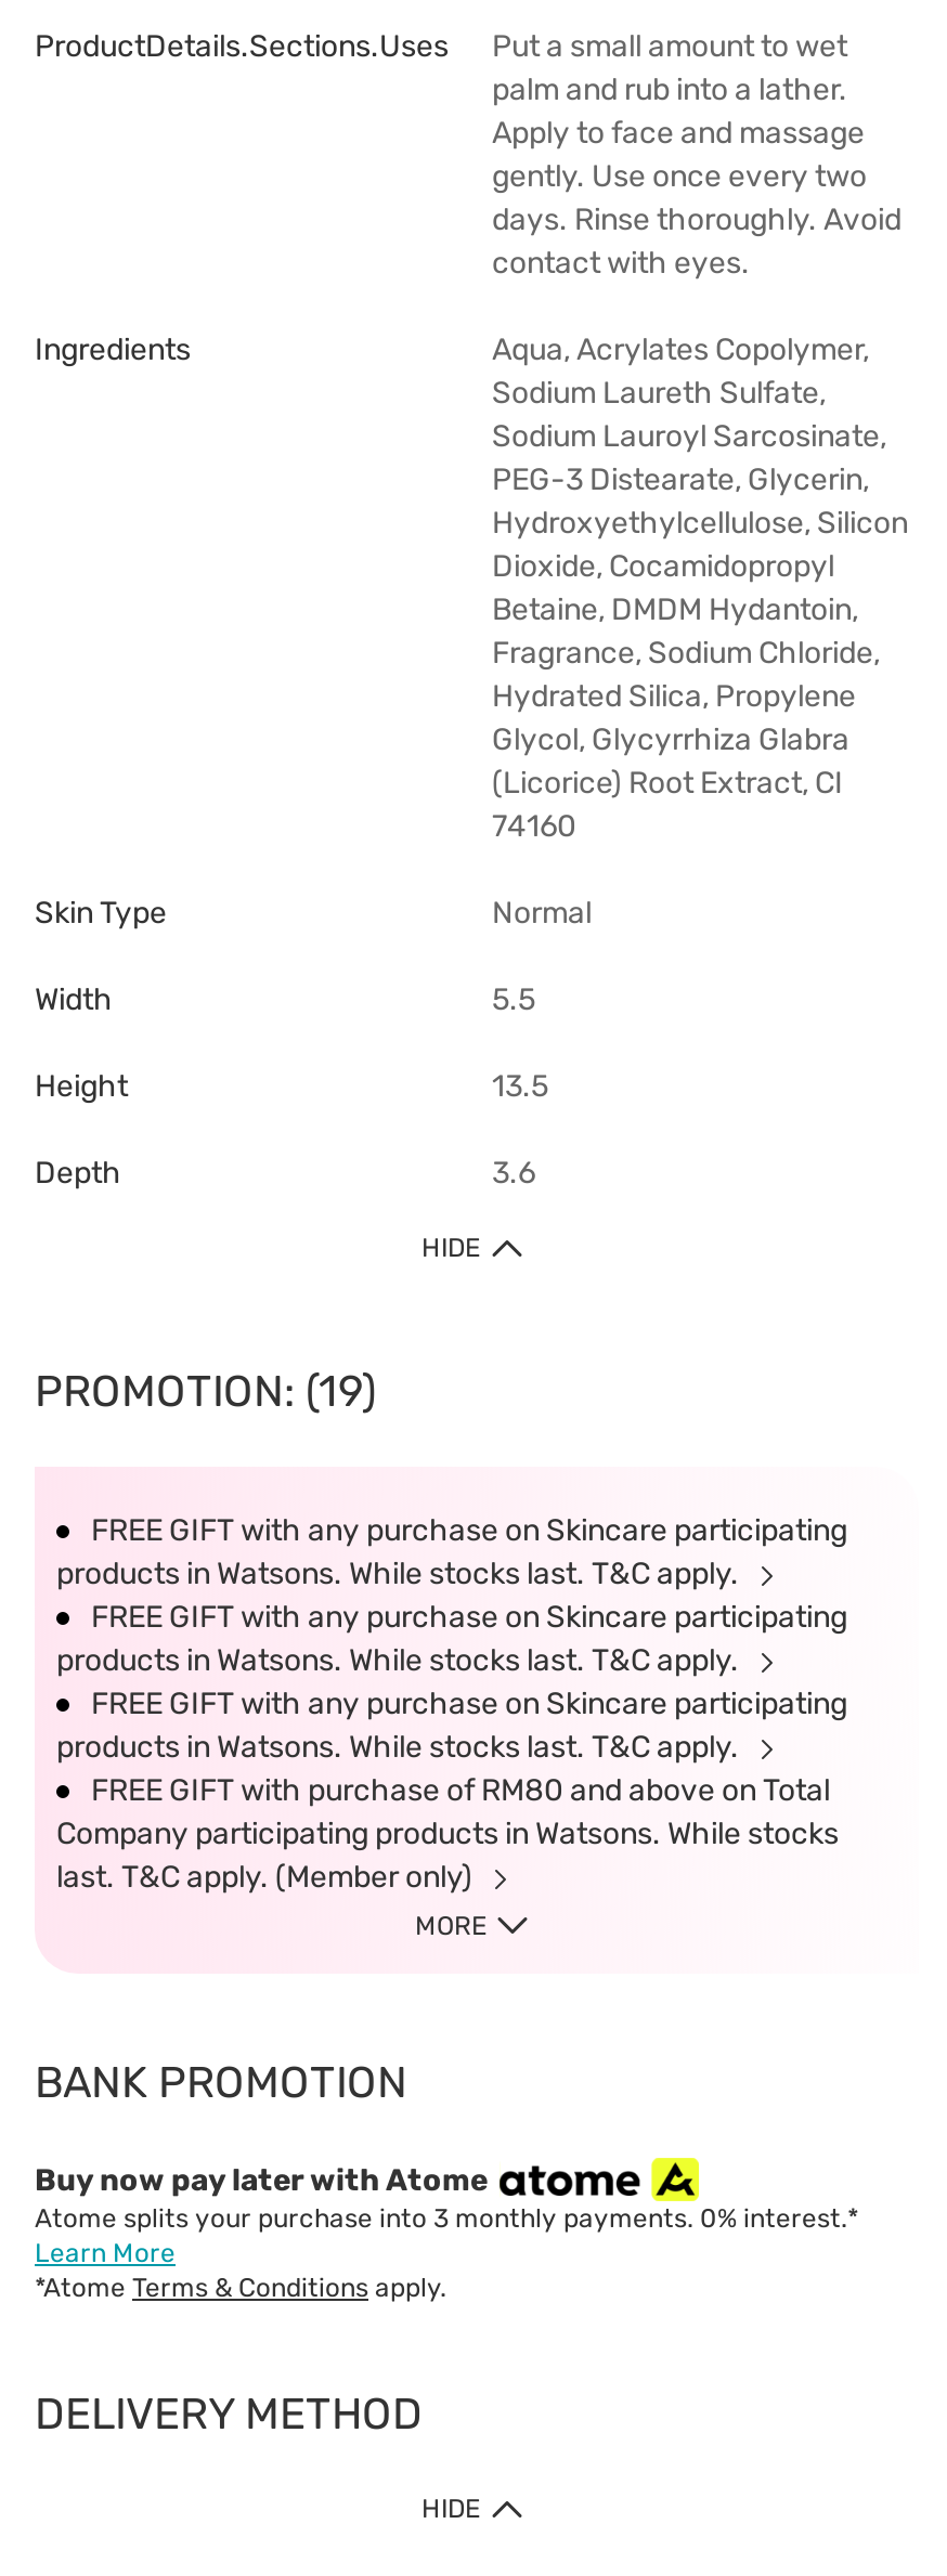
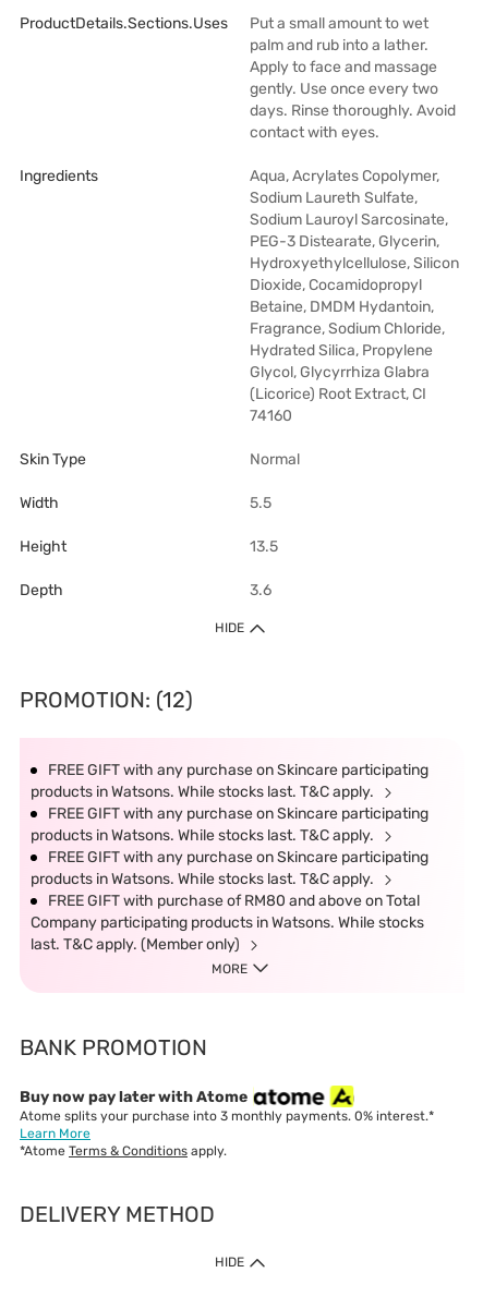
- PROMOTION: (19)
+ PROMOTION: (12)
